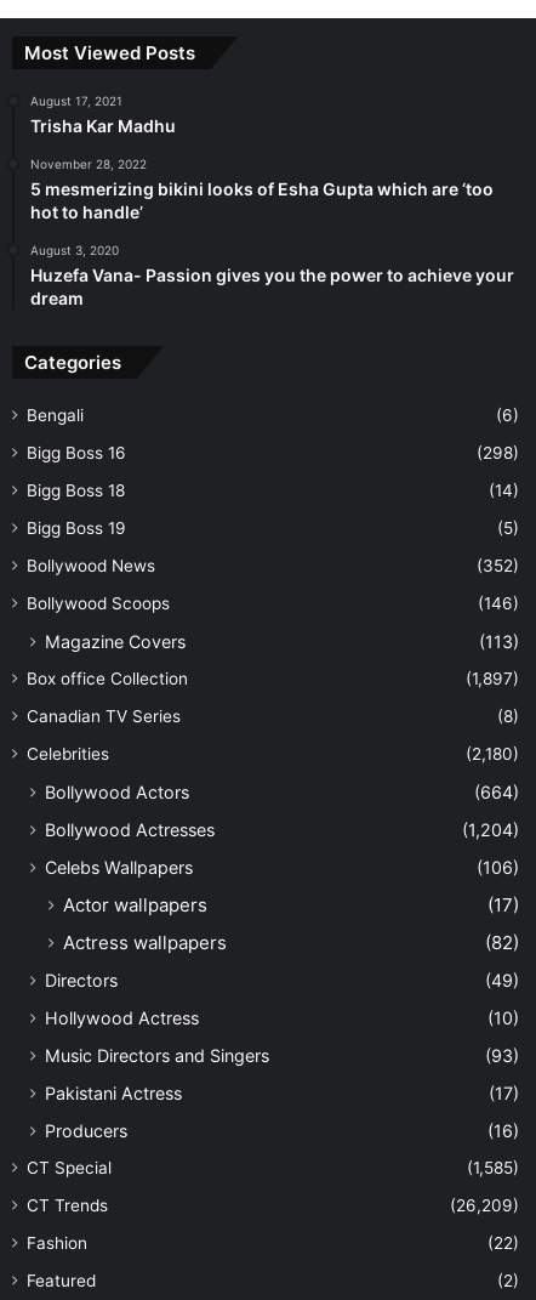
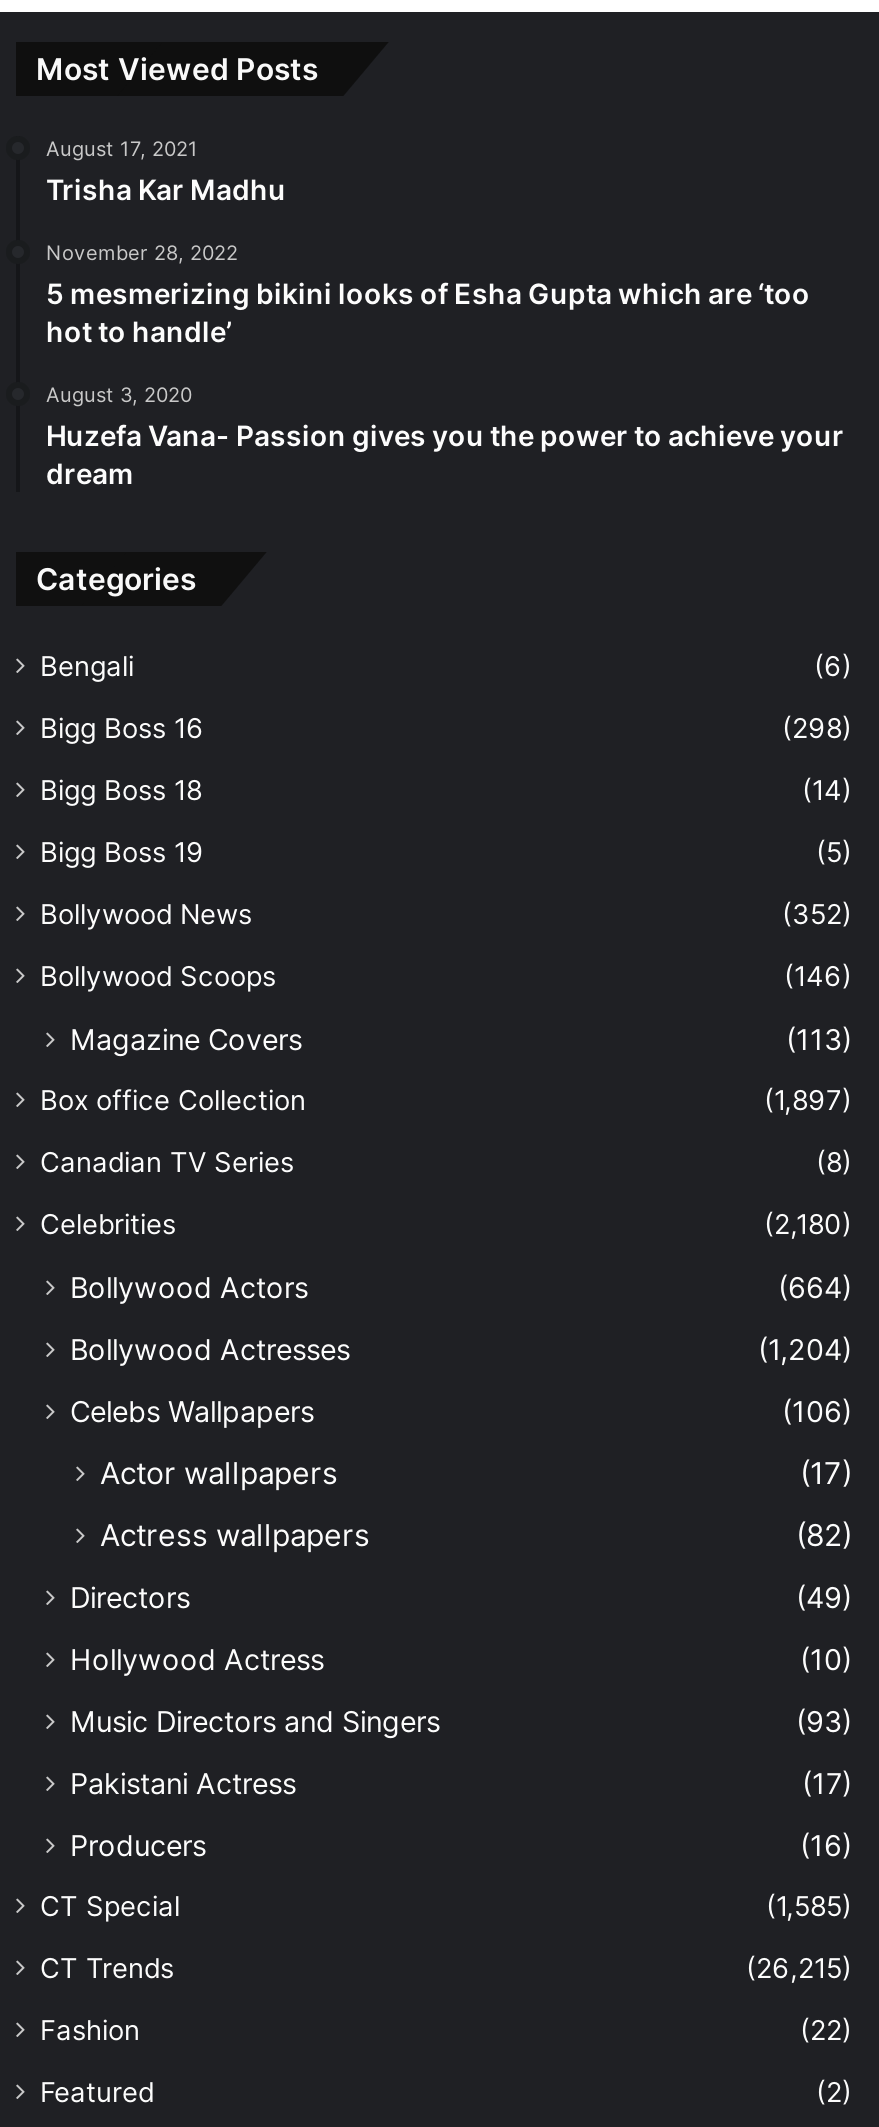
- (26,209)
+ (26,215)
